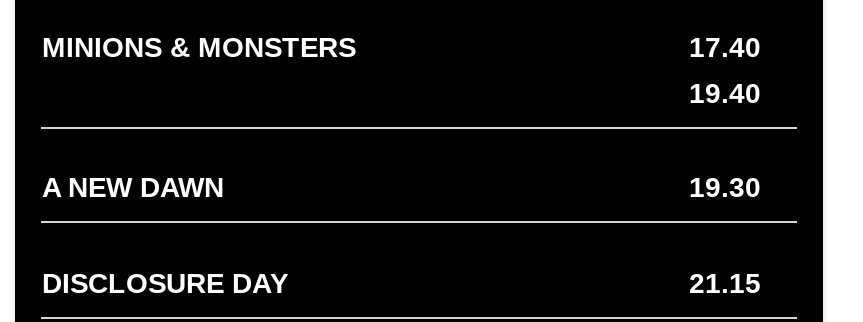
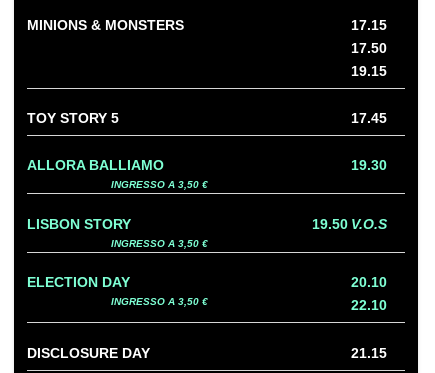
- 17.40
- 19.40
- A NEW DAWN
+ 17.15
+ 17.50
+ 19.15
+ TOY STORY 5
+ 17.45
+ ALLORA BALLIAMO
+ INGRESSO A 3,50 €

+ LISBON STORY
+ INGRESSO A 3,50 €

+ ELECTION DAY
+ INGRESSO A 3,50 €

+ 19.50 V.O.S

+ 20.10
+ 22.10
